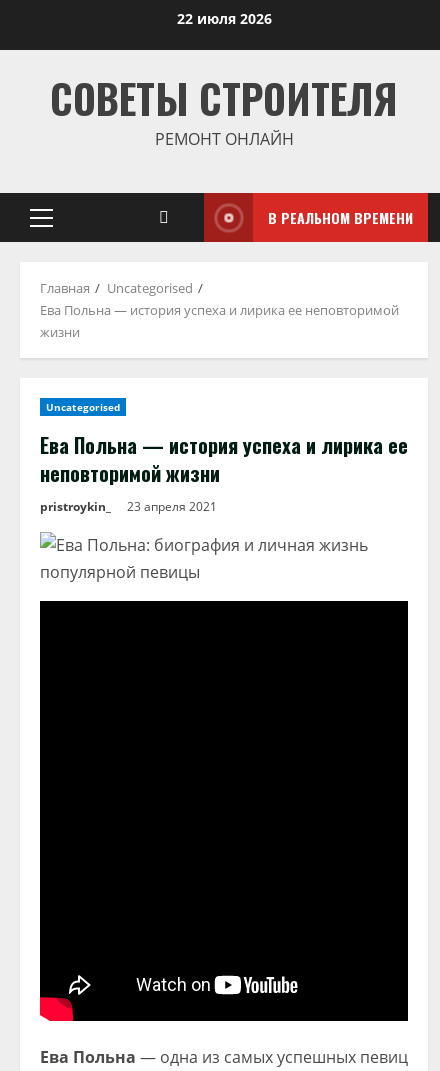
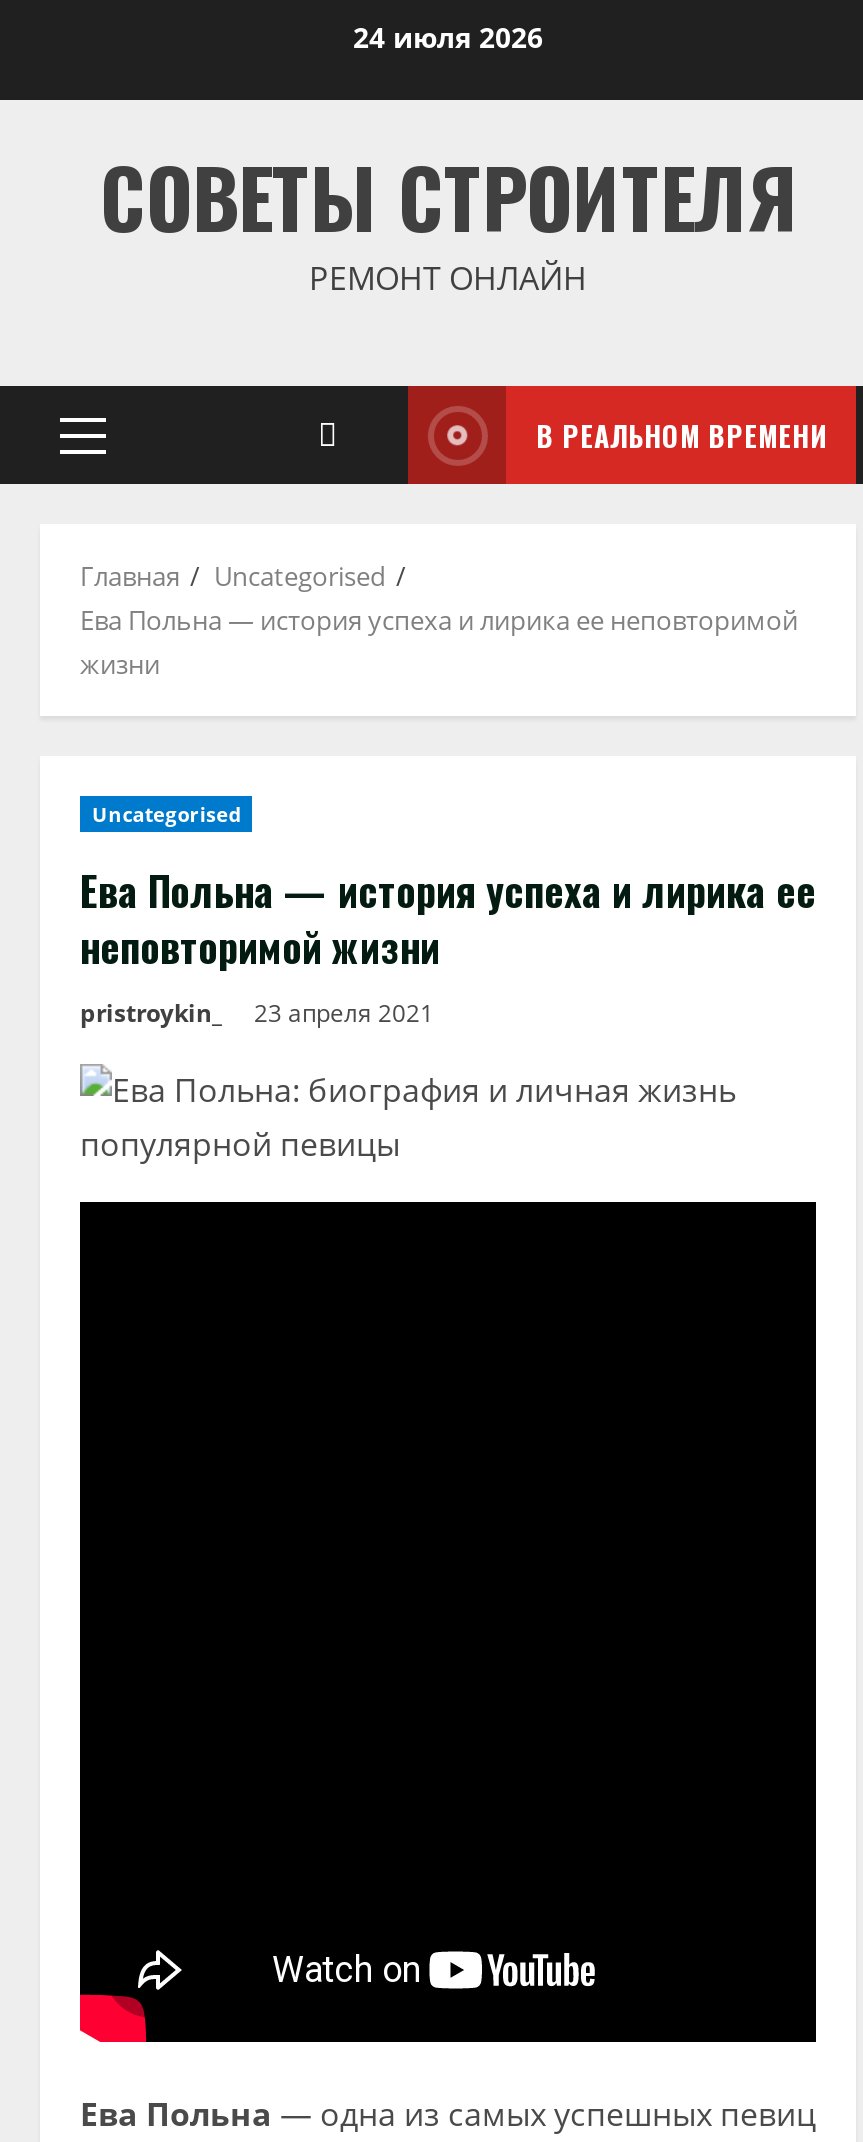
- 22 июля 2026
+ 24 июля 2026
